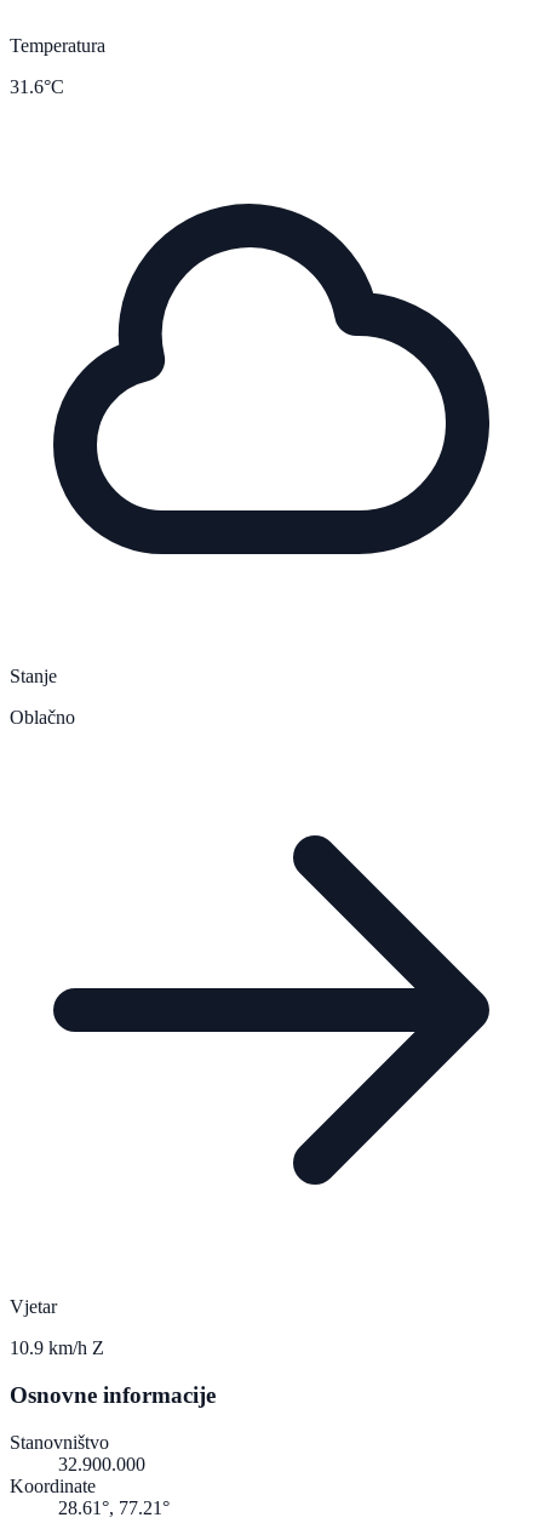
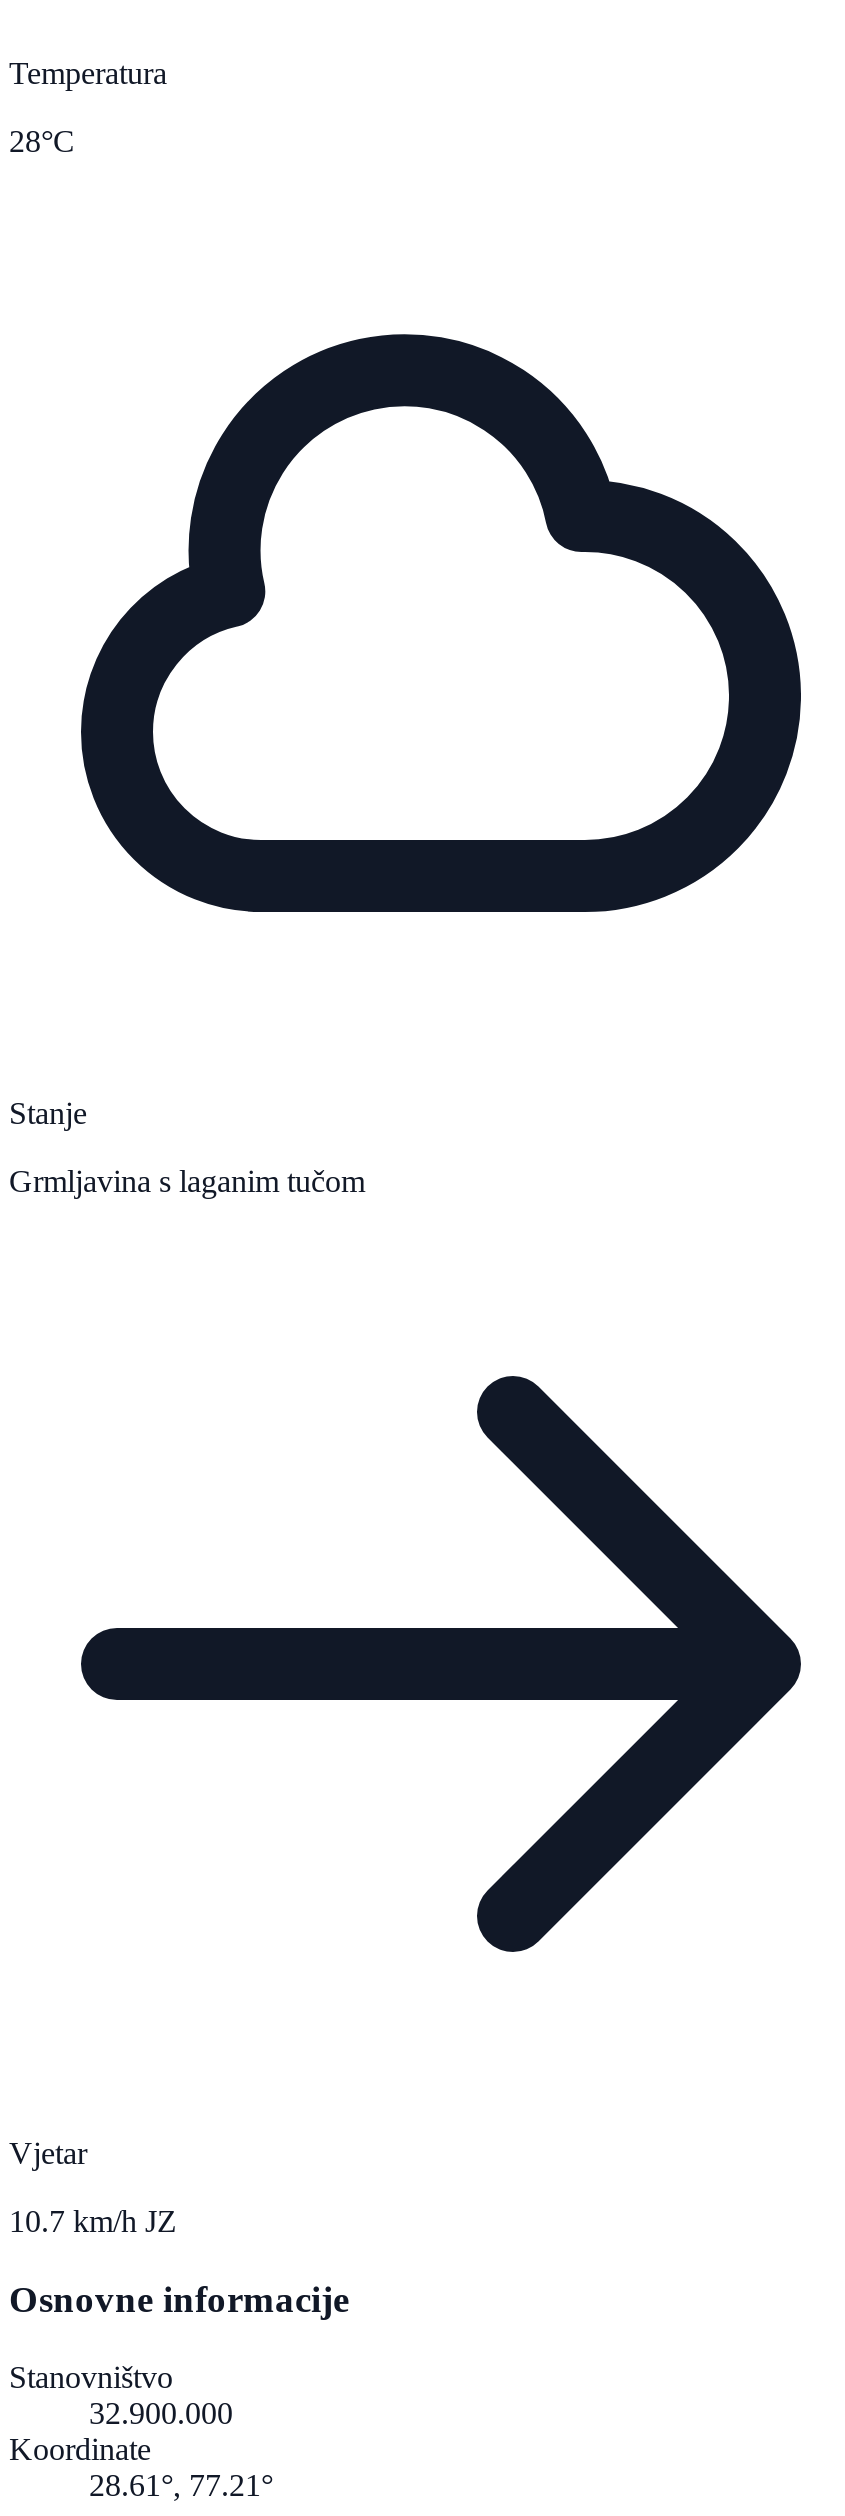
- 31.6°C
+ 28°C

- Oblačno
+ Grmljavina s laganim tučom

- 10.9 km/h Z
+ 10.7 km/h JZ
